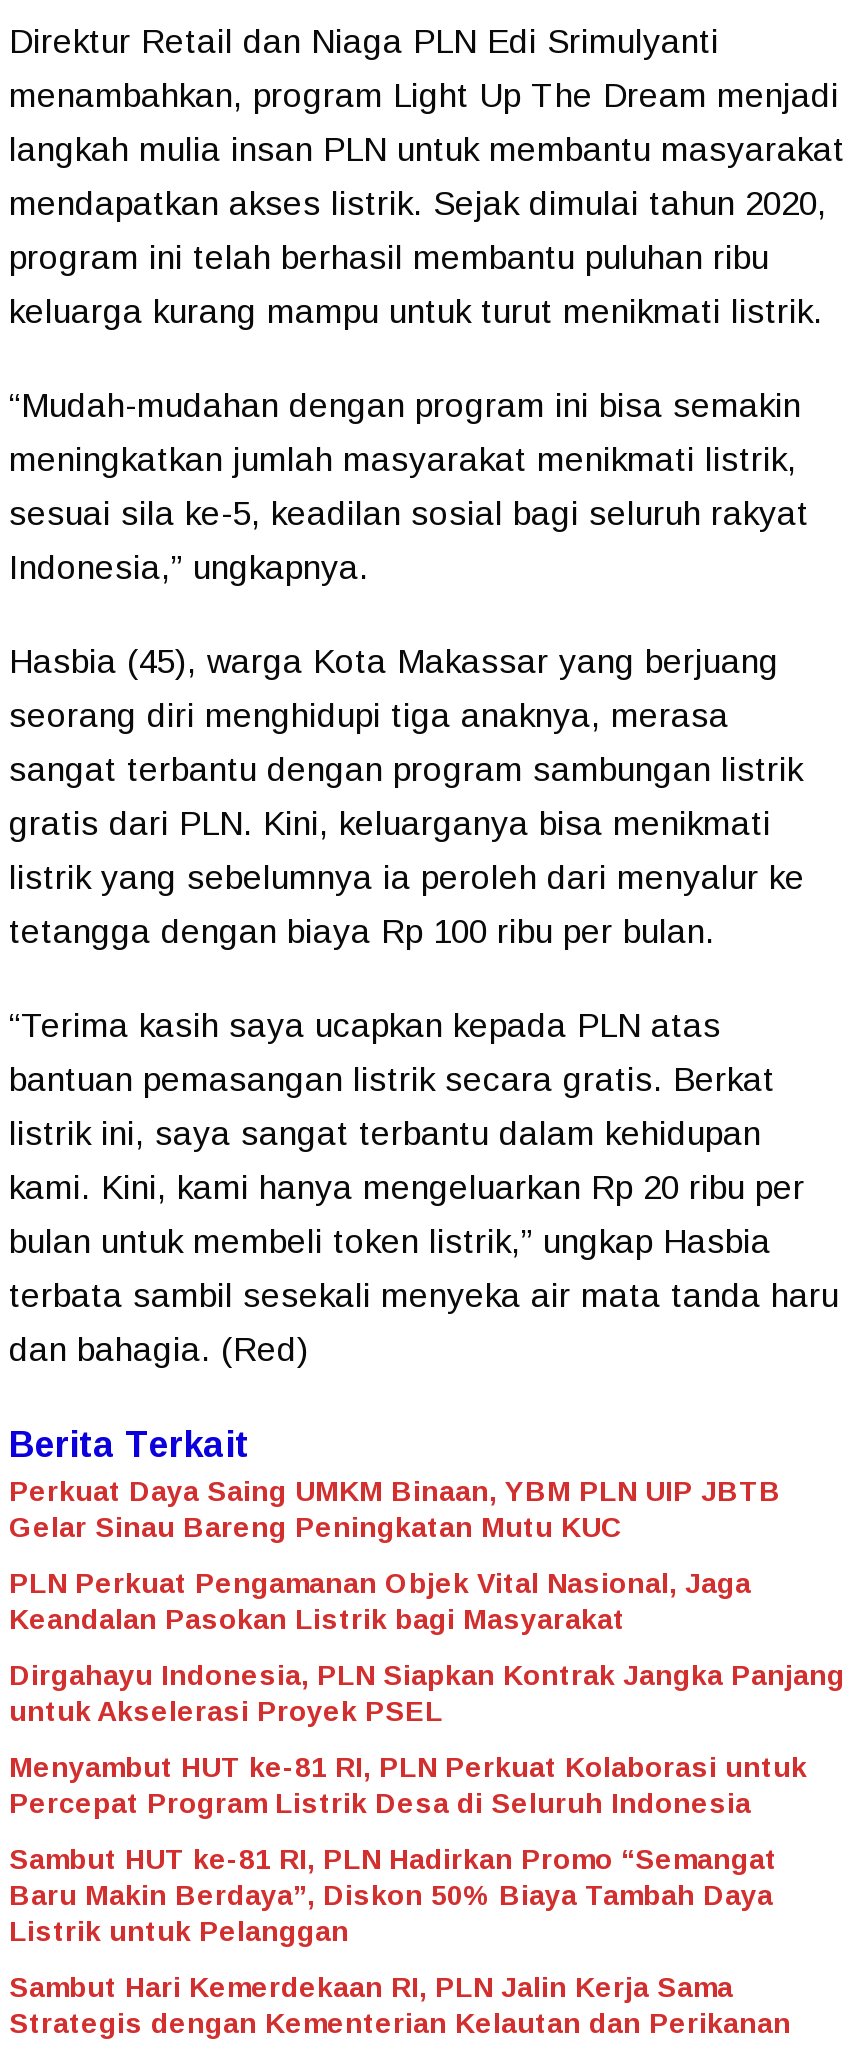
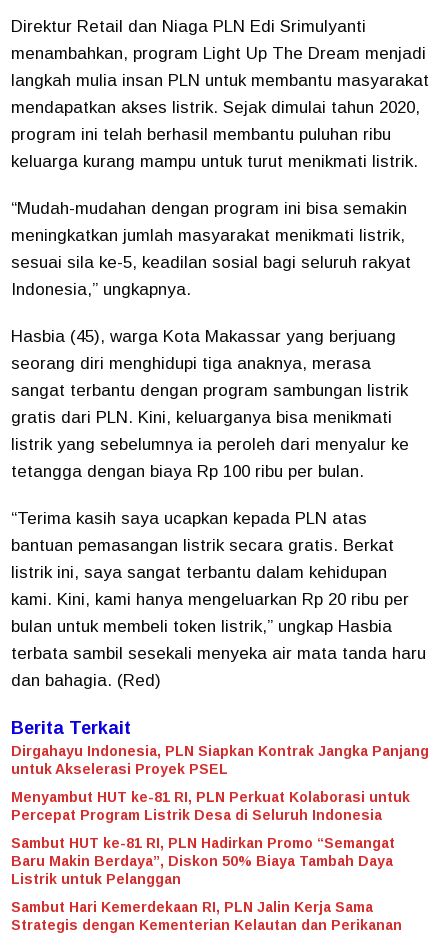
- Perkuat Daya Saing UMKM Binaan, YBM PLN UIP JBTB
- Gelar Sinau Bareng Peningkatan Mutu KUC
- PLN Perkuat Pengamanan Objek Vital Nasional, Jaga
- Keandalan Pasokan Listrik bagi Masyarakat
